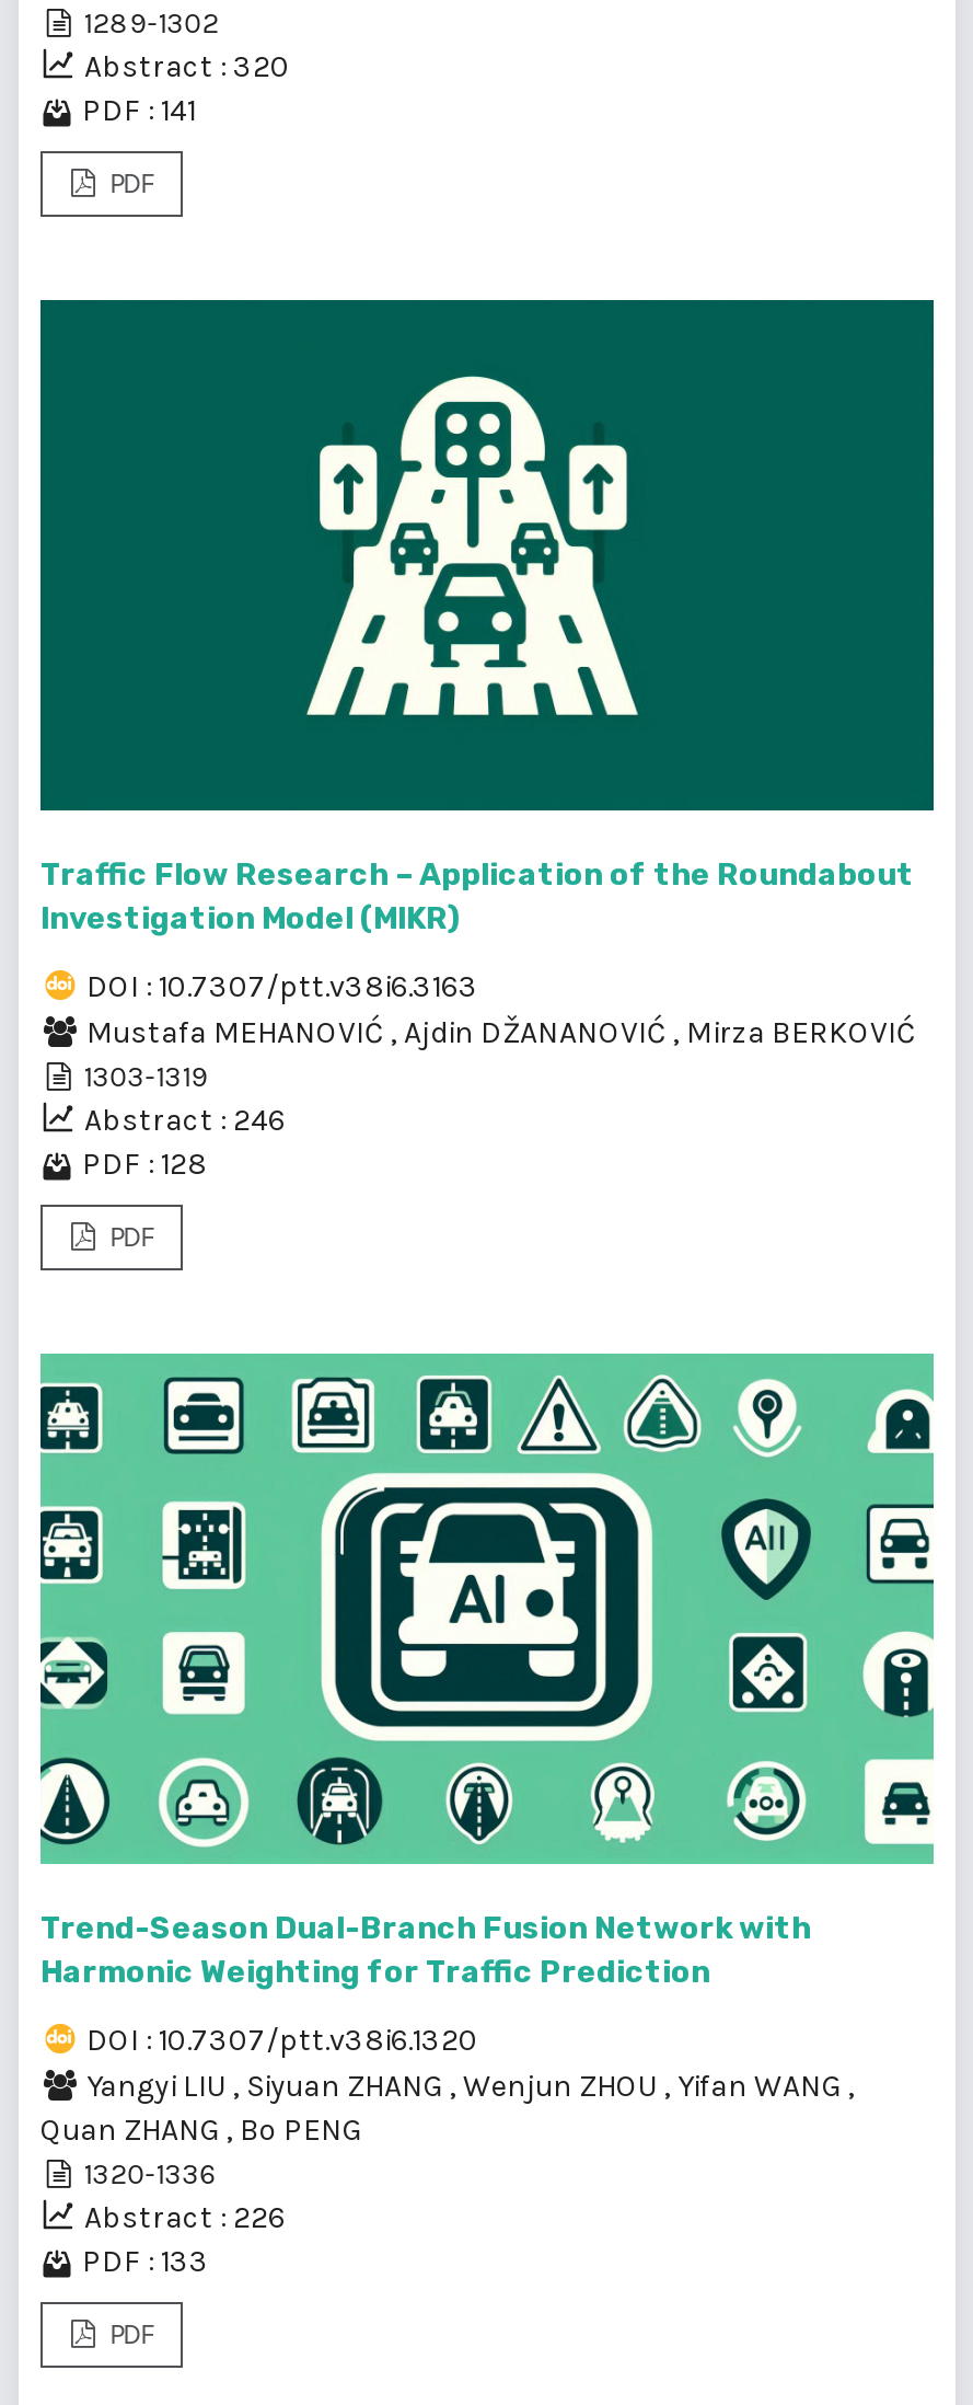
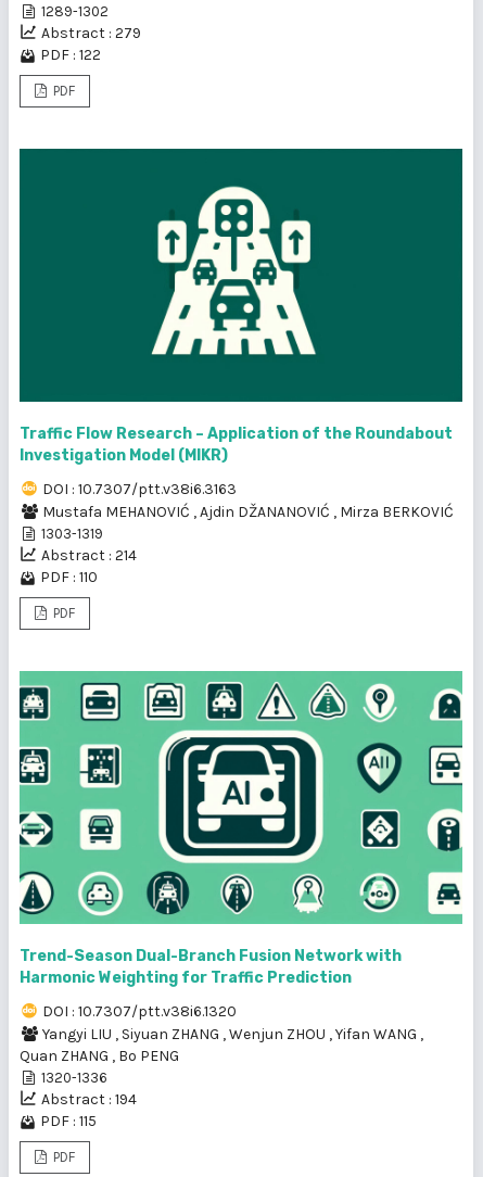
- Abstract : 320
+ Abstract : 279

- PDF : 141
+ PDF : 122

- Abstract : 246
+ Abstract : 214

- PDF : 128
+ PDF : 110

- Abstract : 226
+ Abstract : 194

- PDF : 133
+ PDF : 115
